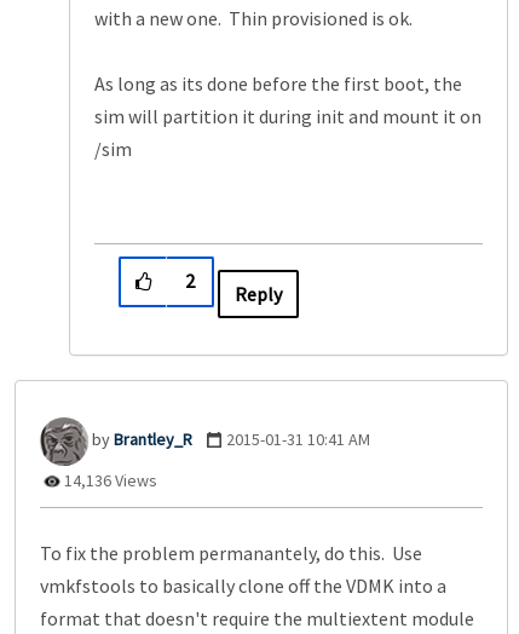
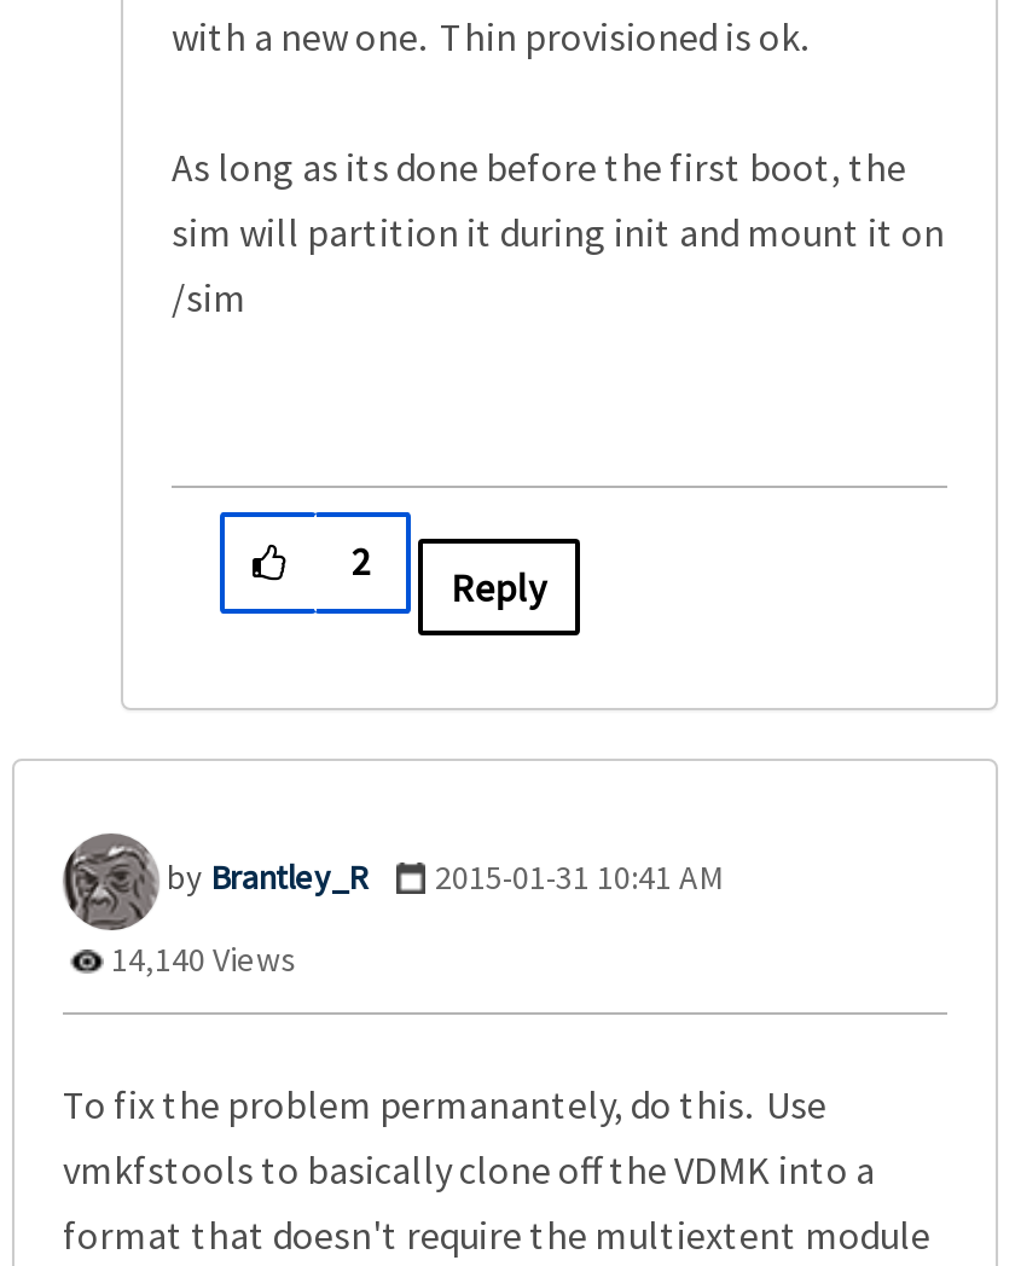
- 14,136 Views
+ 14,140 Views
